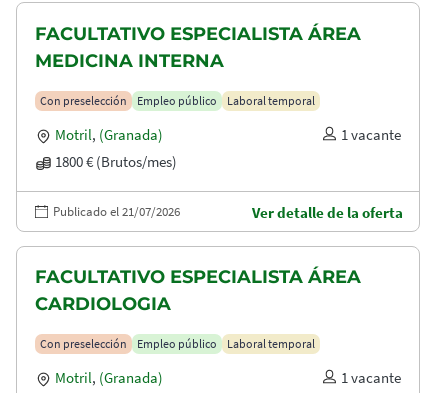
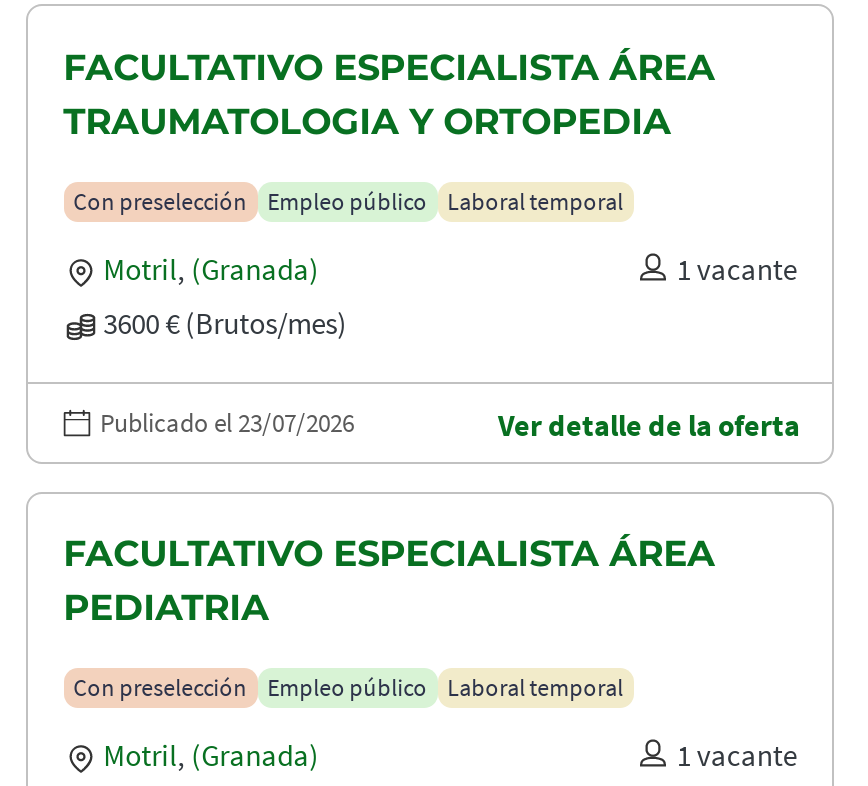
- MEDICINA INTERNA
+ TRAUMATOLOGIA Y ORTOPEDIA

- 1800 € (Brutos/mes)
+ 3600 € (Brutos/mes)

- Publicado el 21/07/2026
+ Publicado el 23/07/2026

- CARDIOLOGIA
+ PEDIATRIA
